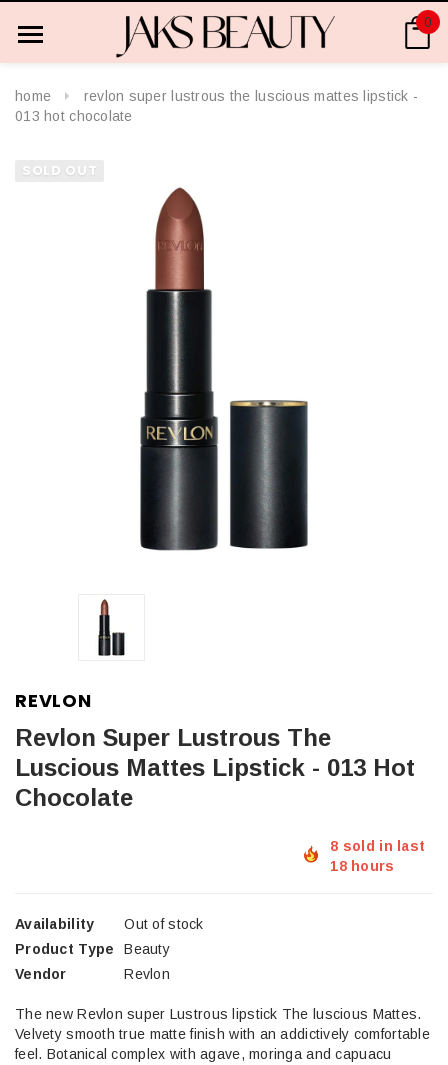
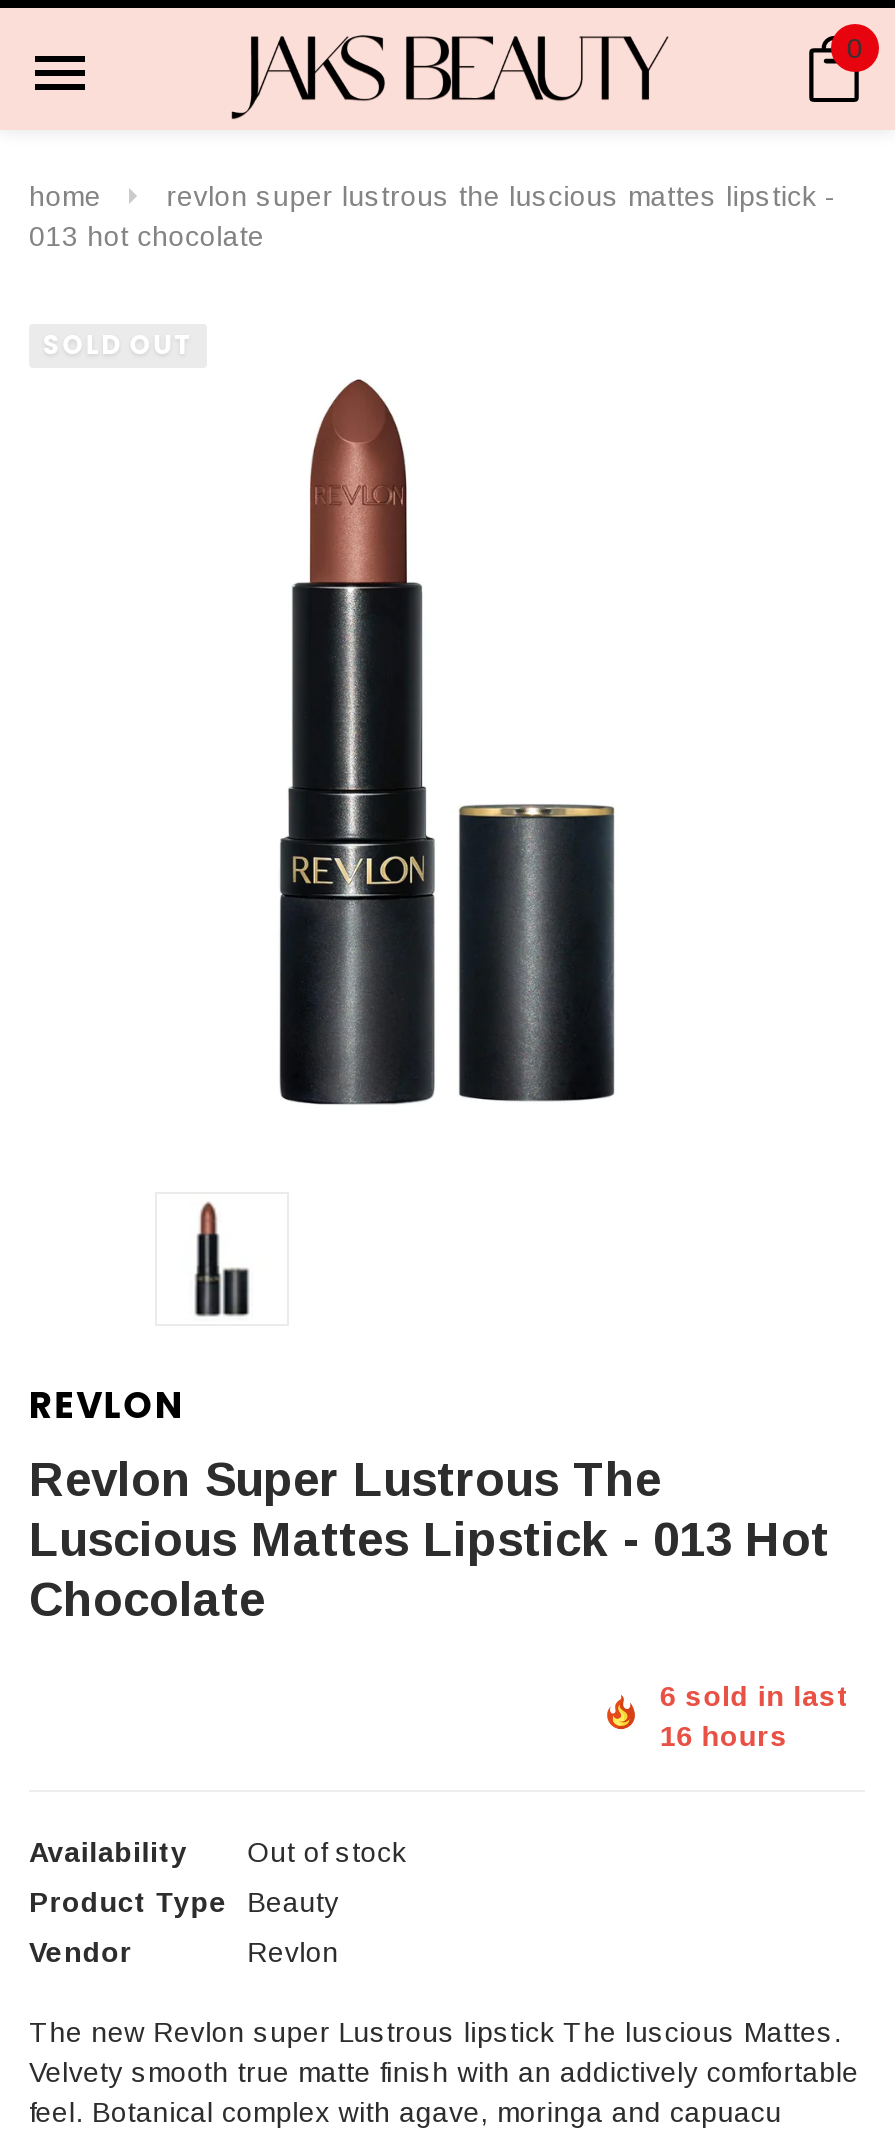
- 8 sold in last
+ 6 sold in last

- 18 hours
+ 16 hours
